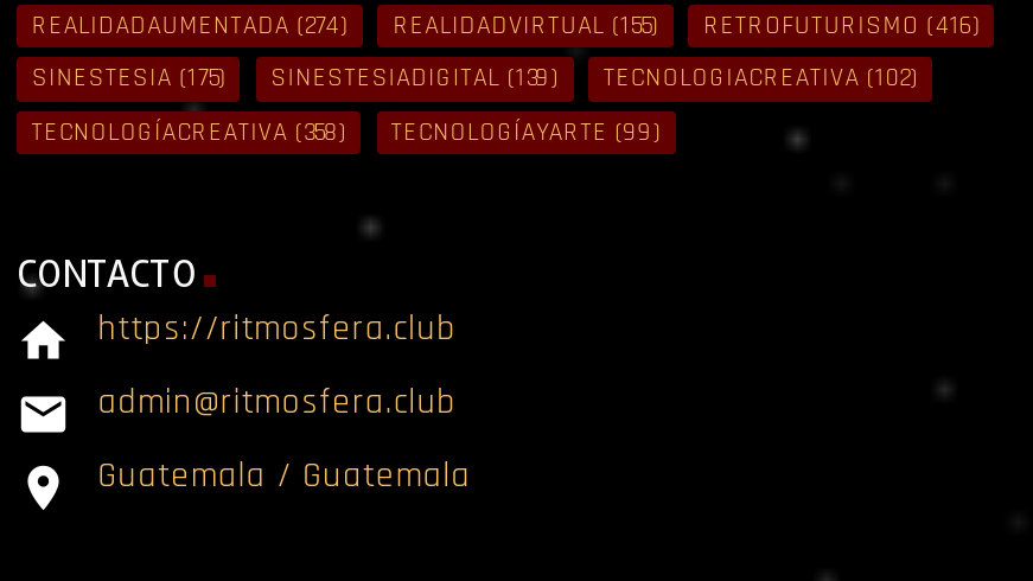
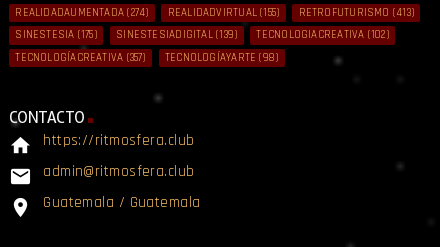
- RETROFUTURISMO (416)
+ RETROFUTURISMO (413)

- TECNOLOGÍACREATIVA (358)
+ TECNOLOGÍACREATIVA (357)

- TECNOLOGÍAYARTE (99)
+ TECNOLOGÍAYARTE (98)
